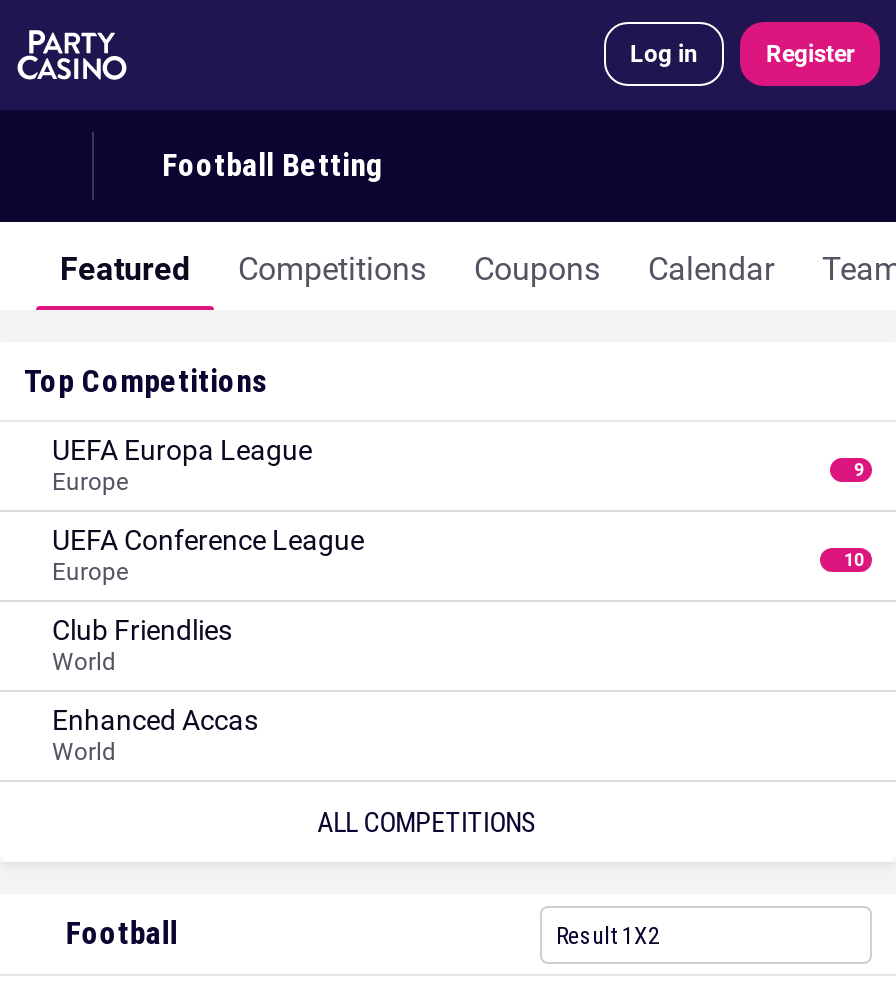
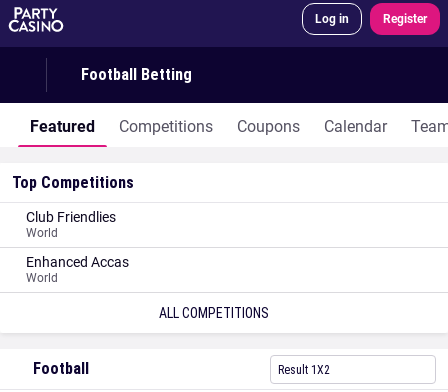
- UEFA Europa League
- Europe
- 9
- UEFA Conference League
- Europe
- 10
